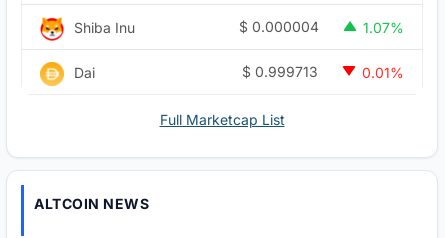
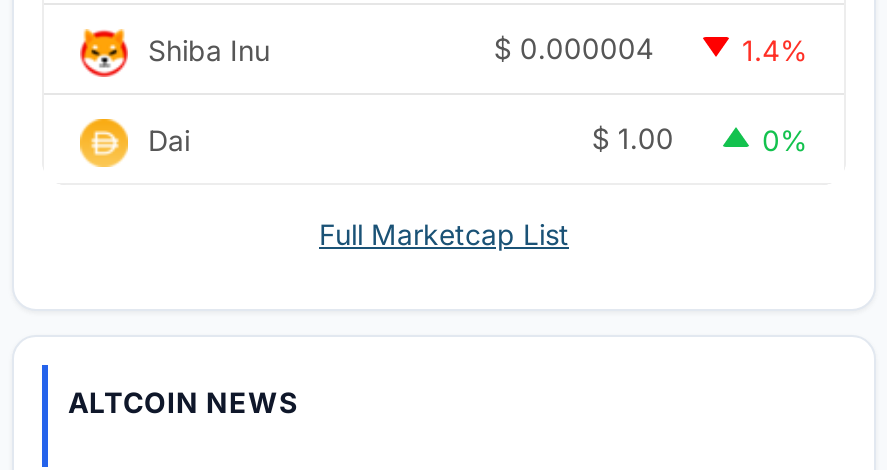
- 1.07%
+ 1.4%

- $ 0.999713
+ $ 1.00

- 0.01%
+ 0%
